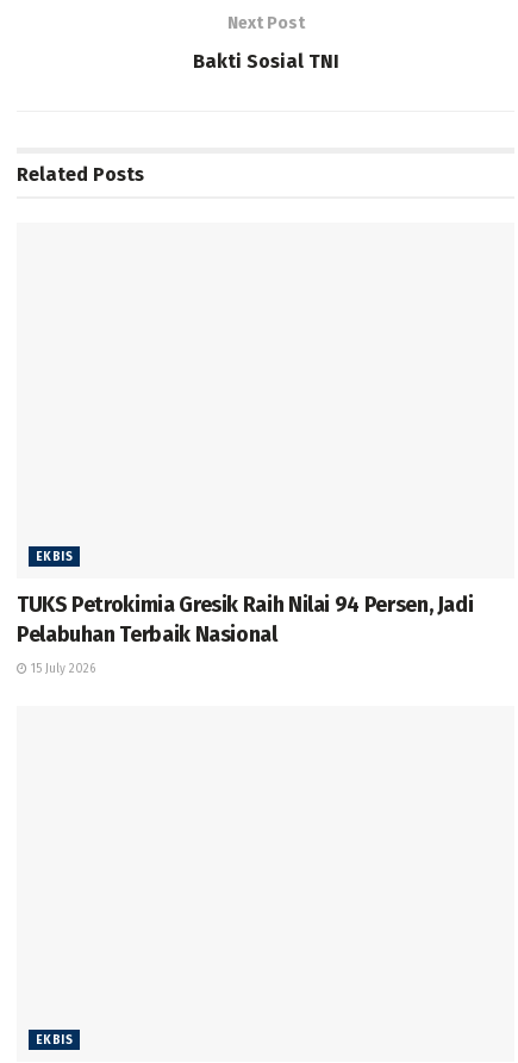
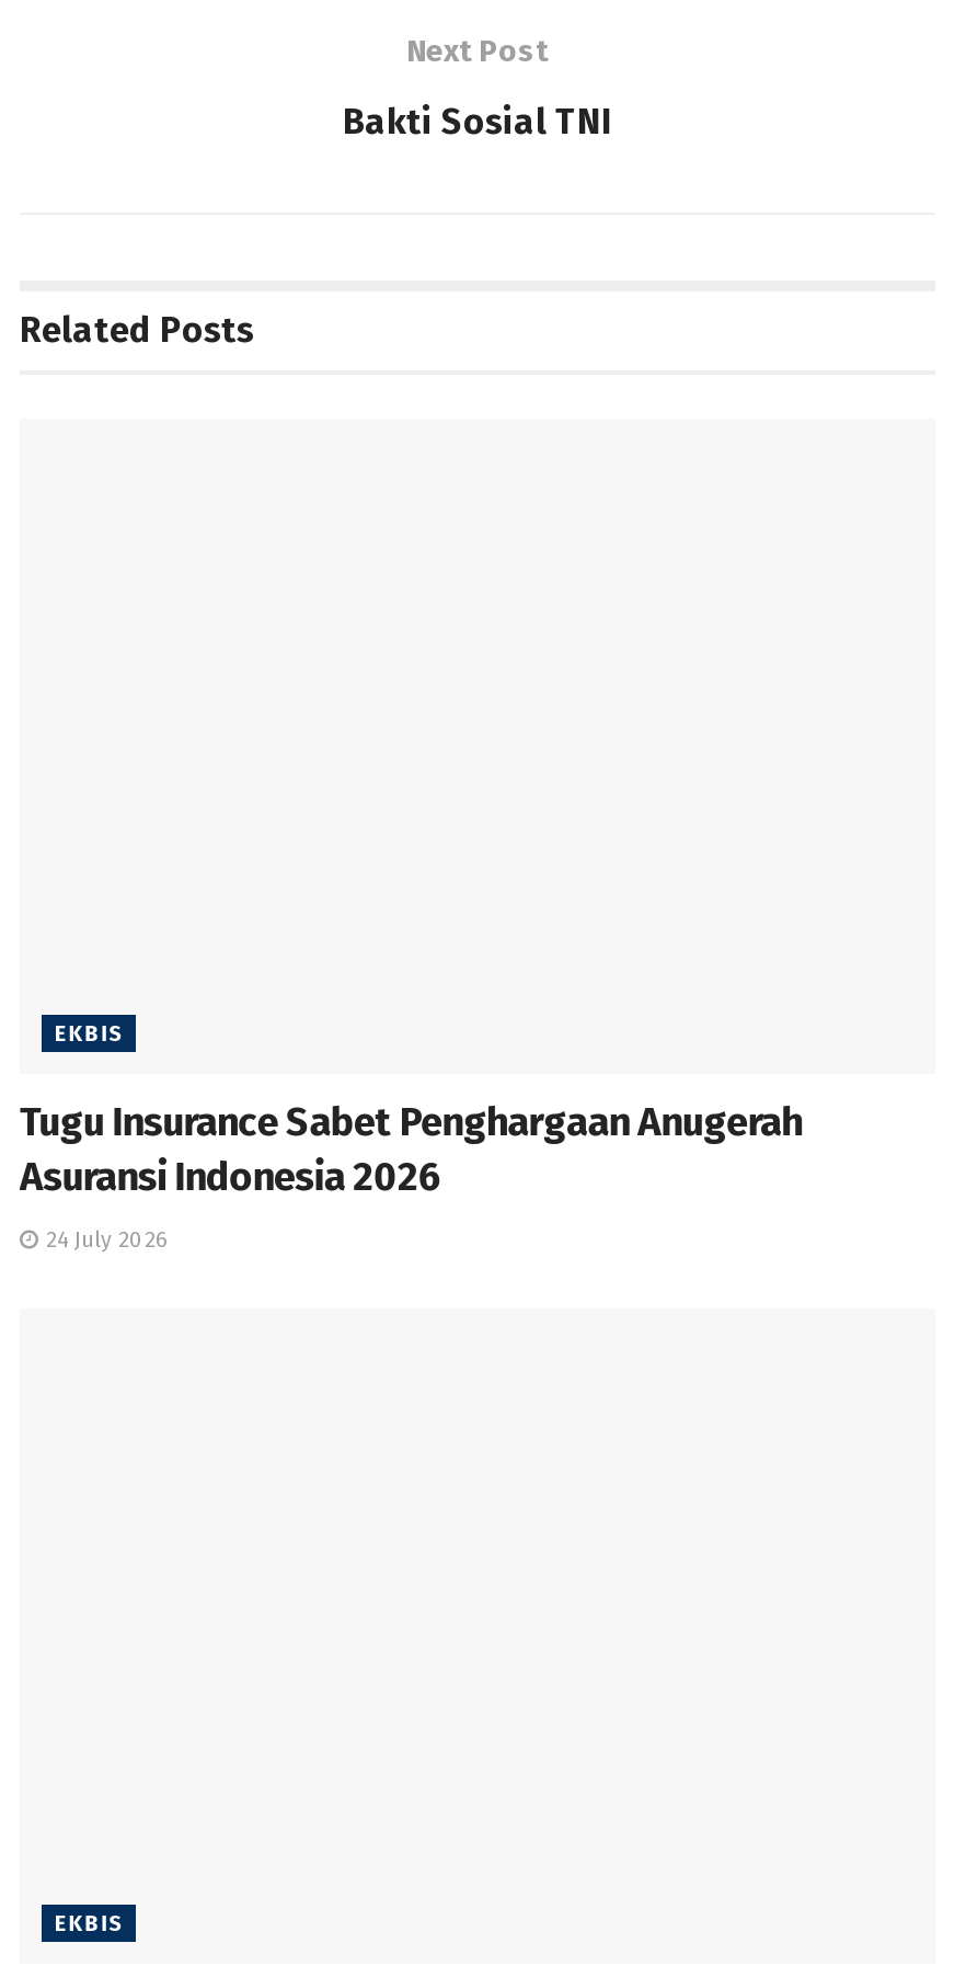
- TUKS Petrokimia Gresik Raih Nilai 94 Persen, Jadi
- Pelabuhan Terbaik Nasional
+ Tugu Insurance Sabet Penghargaan Anugerah
+ Asuransi Indonesia 2026

- 15 July 2026
+ 24 July 2026
